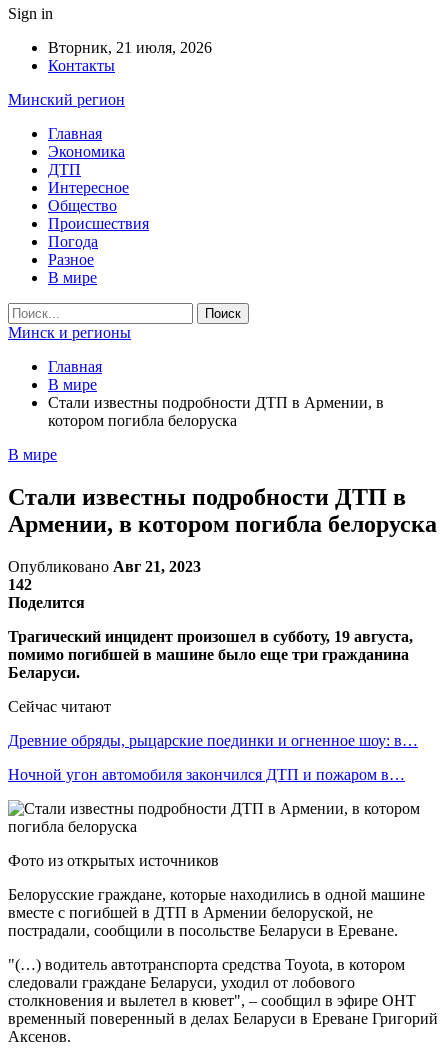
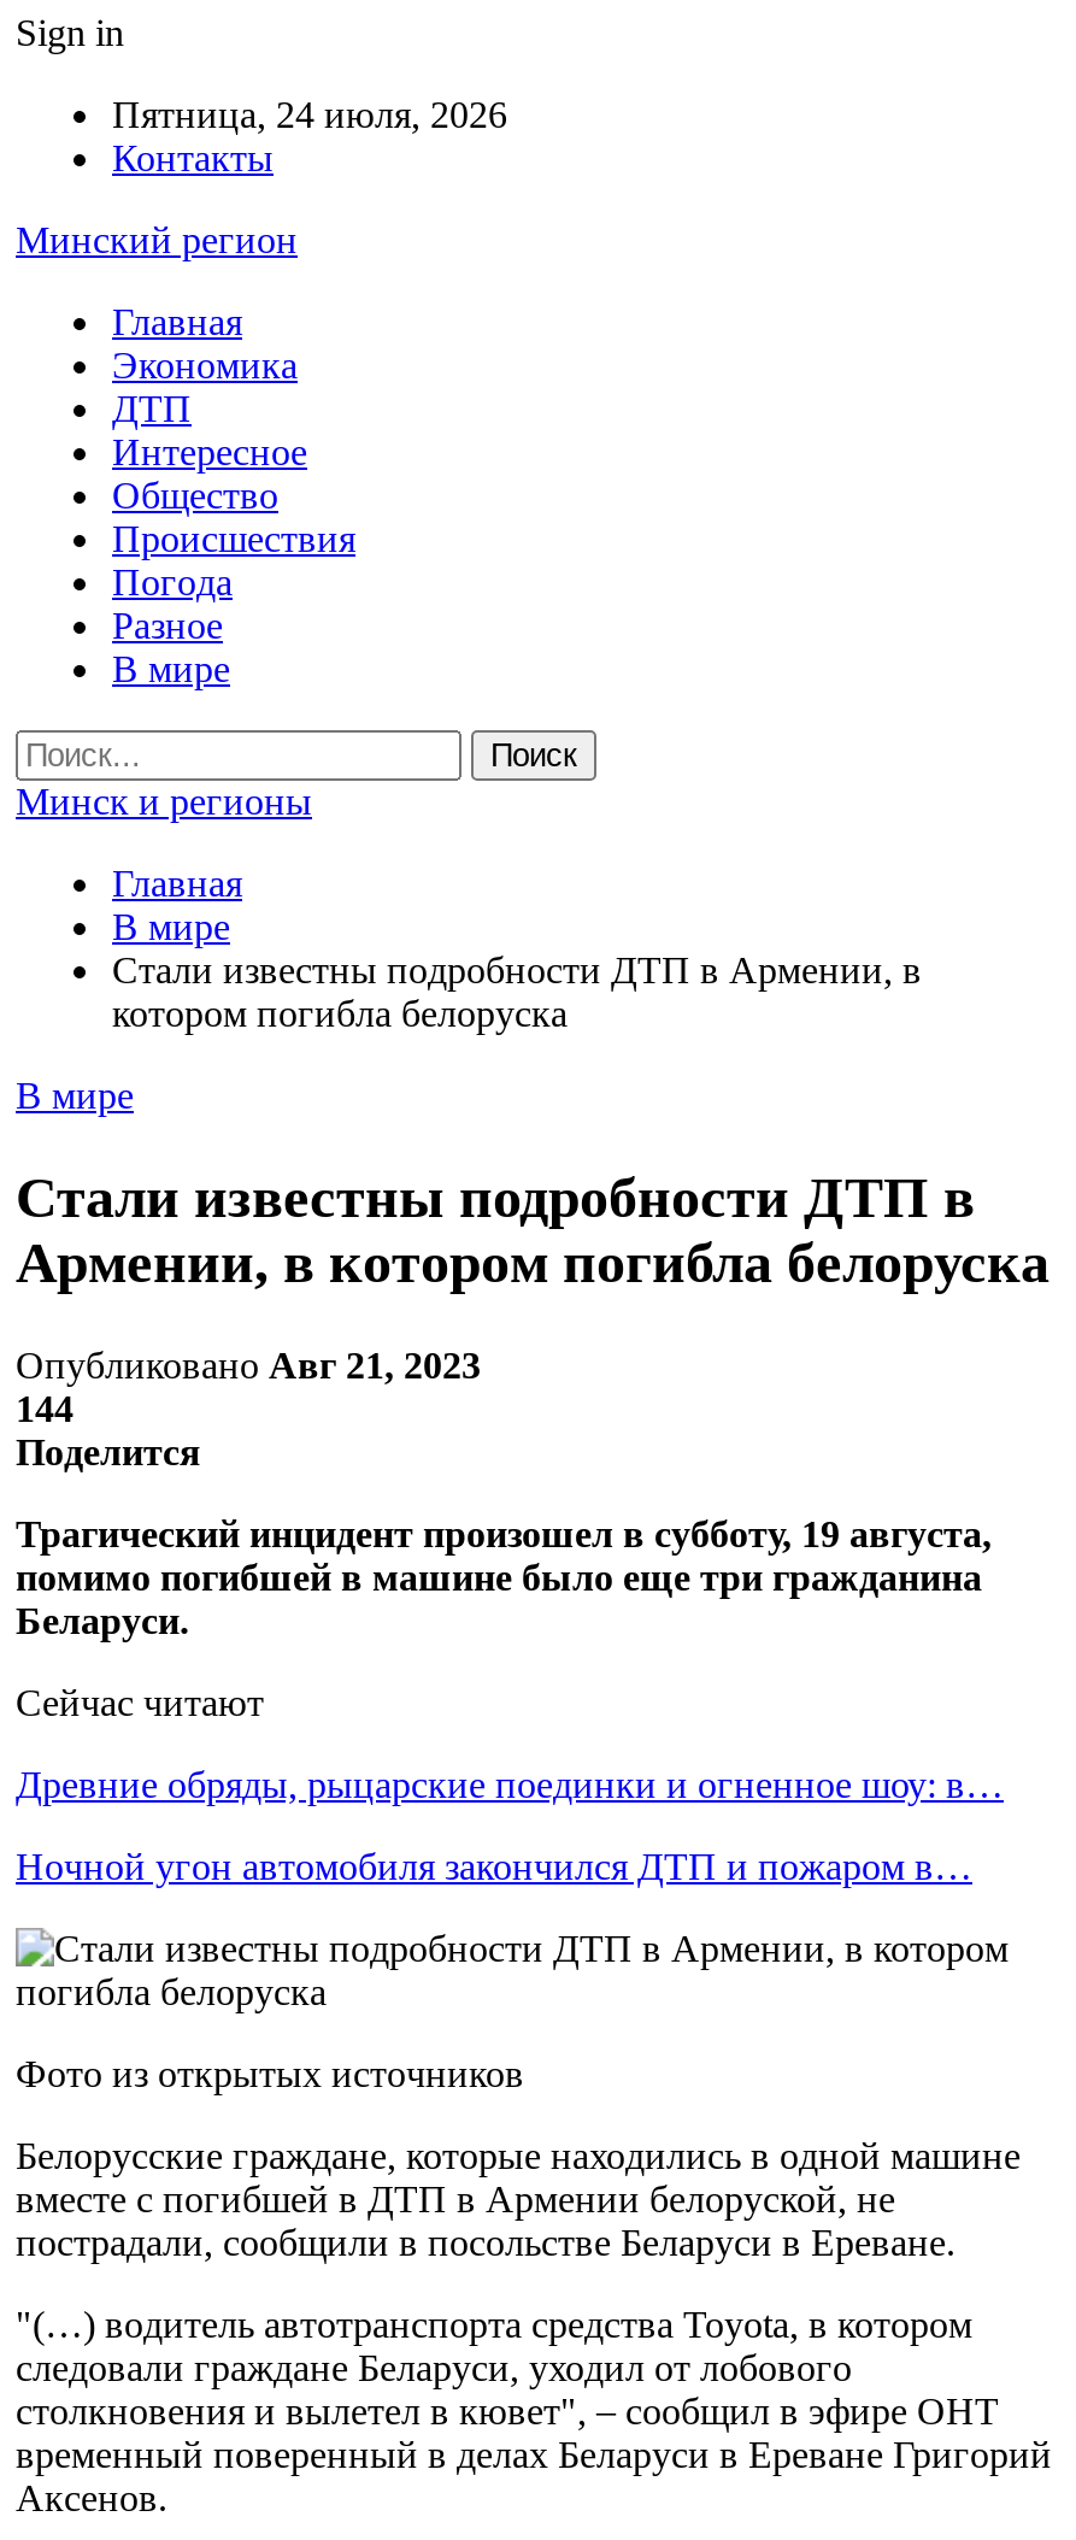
- Вторник, 21 июля, 2026
+ Пятница, 24 июля, 2026

- 142
+ 144
